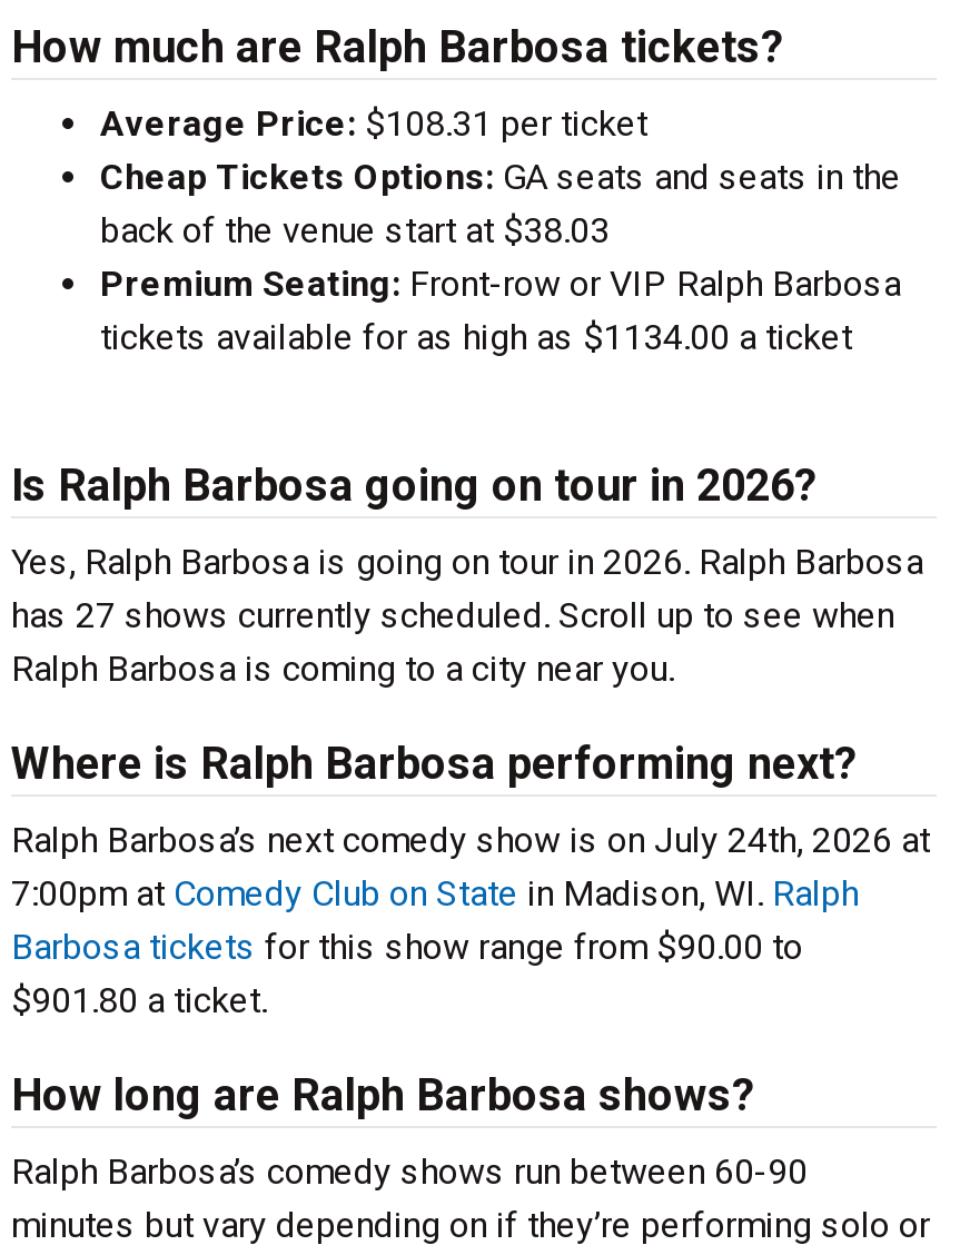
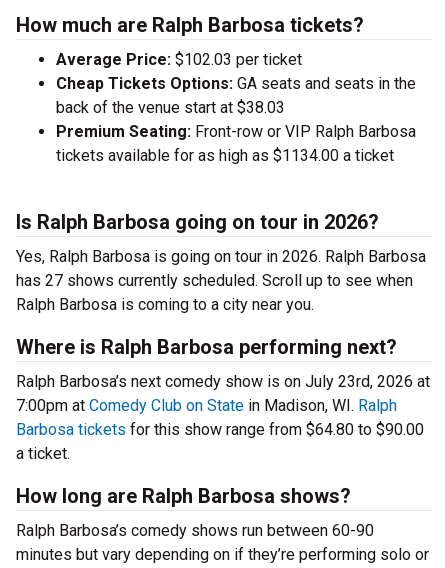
- Average Price: $108.31 per ticket
+ Average Price: $102.03 per ticket

- Ralph Barbosa’s next comedy show is on July 24th, 2026 at
+ Ralph Barbosa’s next comedy show is on July 23rd, 2026 at

- Barbosa tickets for this show range from $90.00 to
- $901.80 a ticket.
+ Barbosa tickets for this show range from $64.80 to $90.00
+ a ticket.
